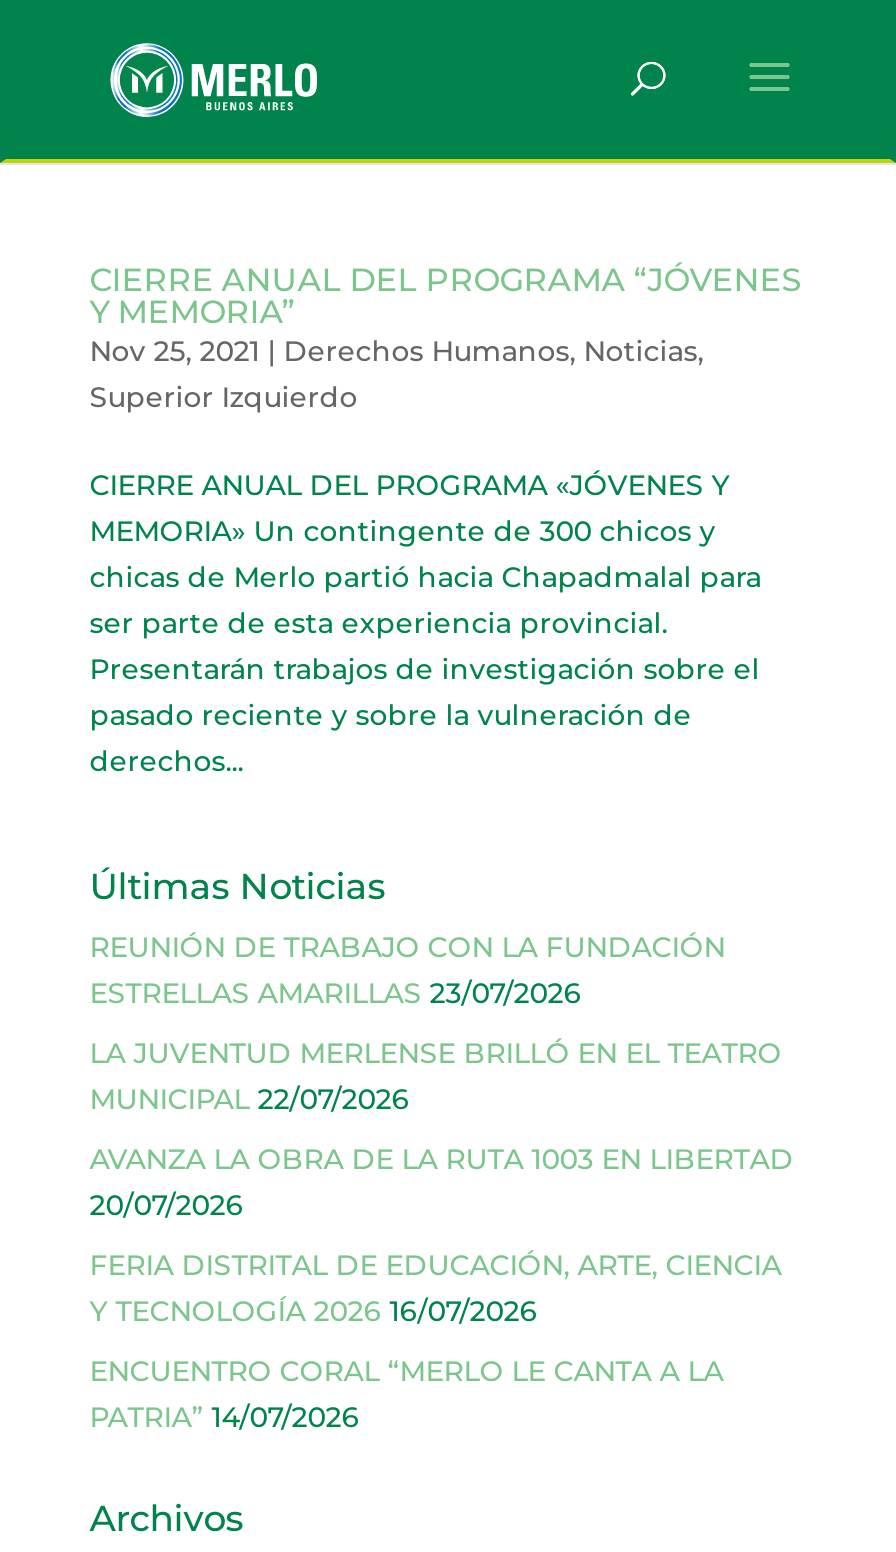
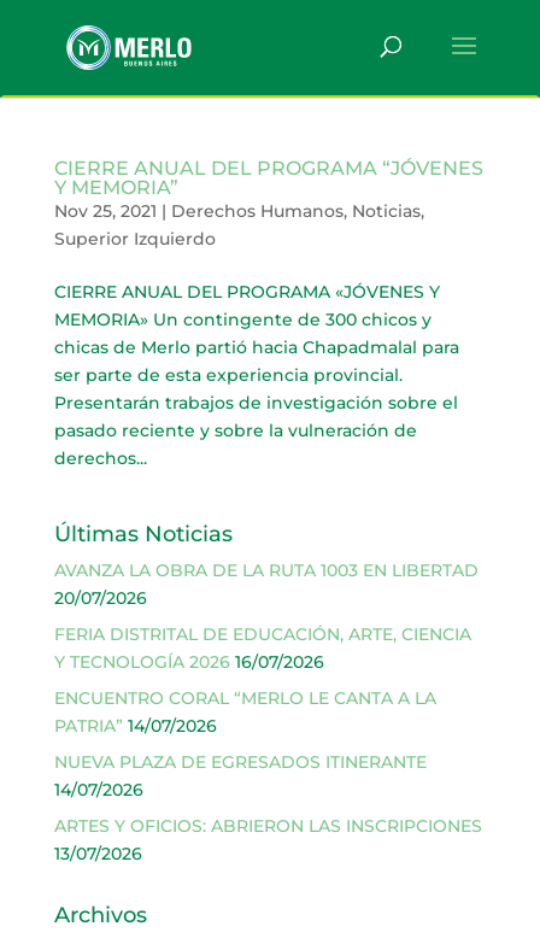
- REUNIÓN DE TRABAJO CON LA FUNDACIÓN
- ESTRELLAS AMARILLAS 23/07/2026
- LA JUVENTUD MERLENSE BRILLÓ EN EL TEATRO
- MUNICIPAL 22/07/2026

moved up: AVANZA LA OBRA DE LA RUTA 1003 EN LIBERTAD | 20/07/2026 | FERIA DISTRITAL DE EDUCACIÓN, ARTE, CIENCIA | Y TECNOLOGÍA 2026 16/07/2026 | ENCUENTRO CORAL “MERLO LE CANTA A LA | PATRIA” 14/07/2026

+ NUEVA PLAZA DE EGRESADOS ITINERANTE
+ 14/07/2026
+ ARTES Y OFICIOS: ABRIERON LAS INSCRIPCIONES
+ 13/07/2026
